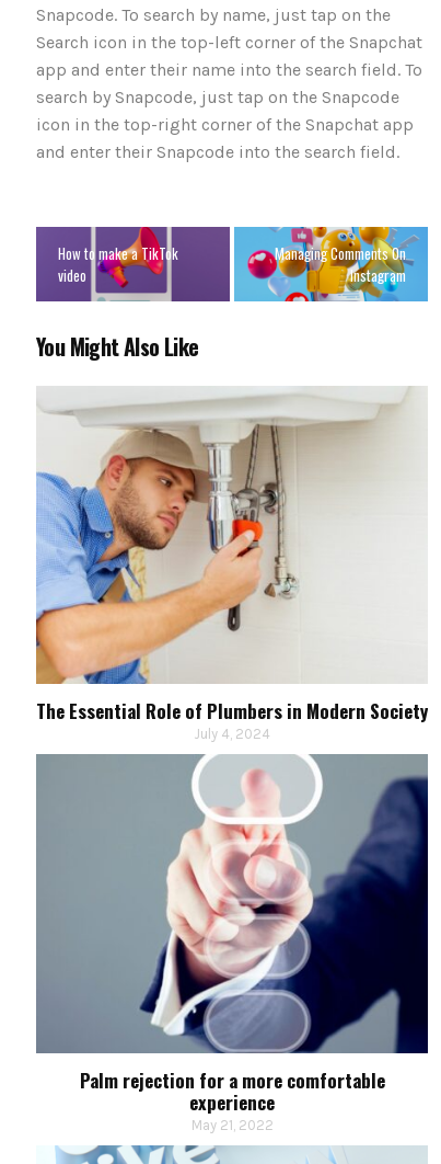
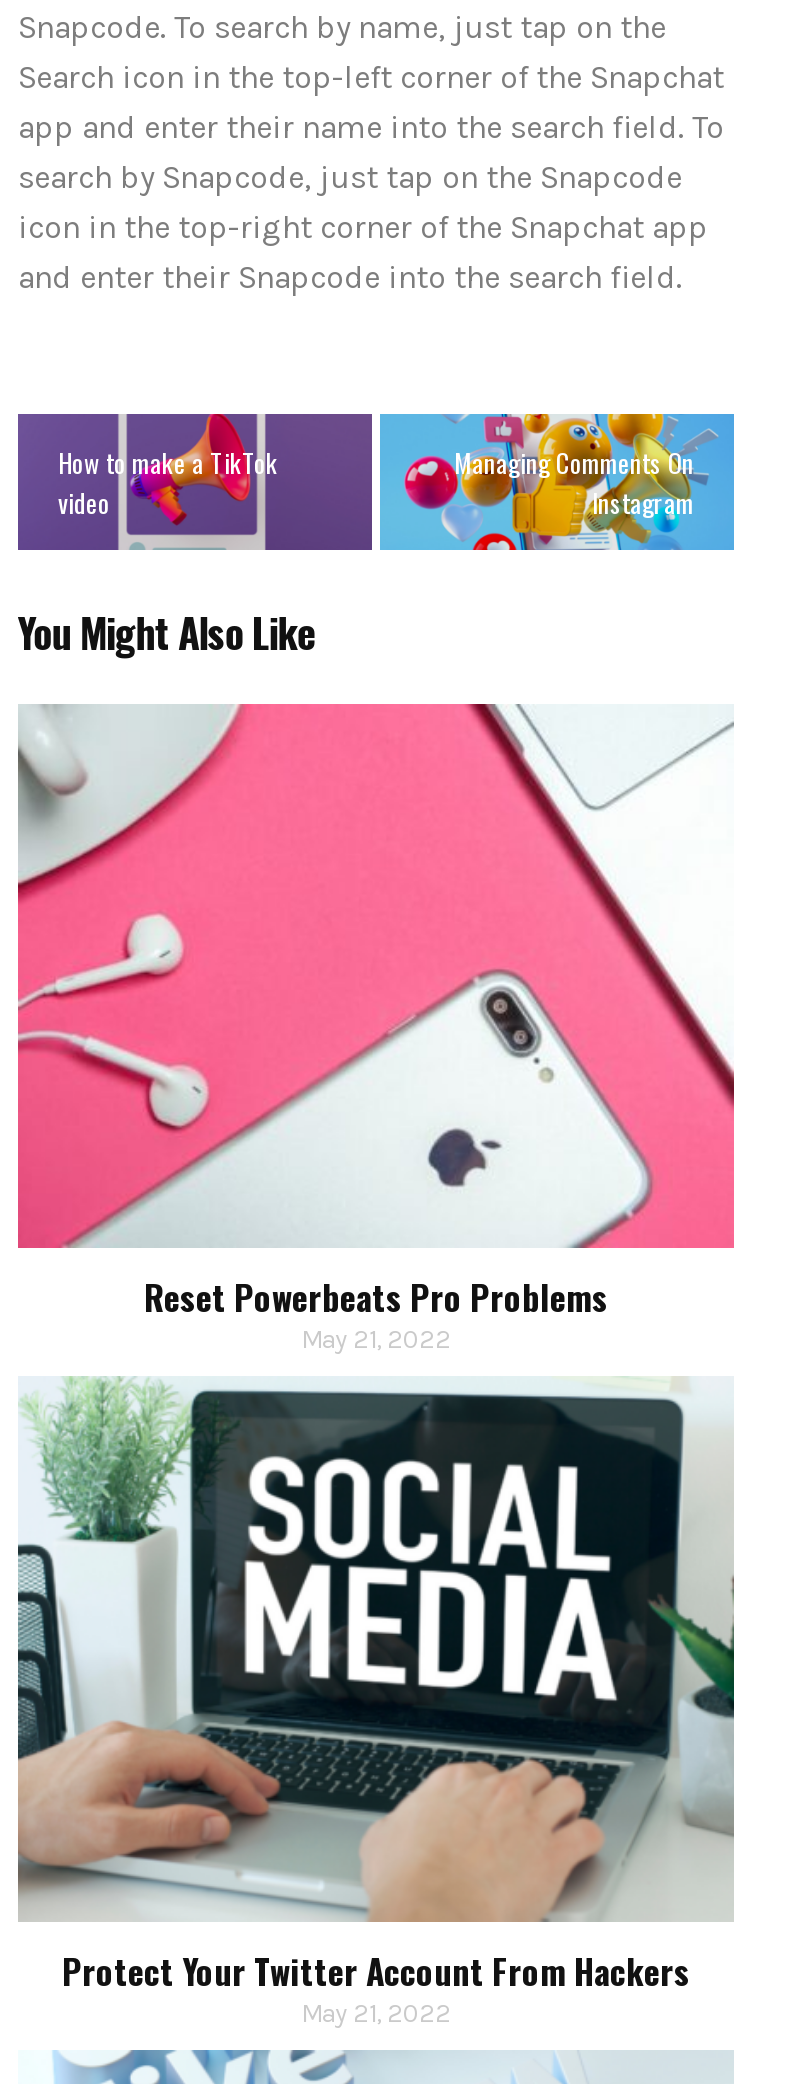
- [image]
- The Essential Role of Plumbers in Modern Society
- July 4, 2024
+ [image]
+ Reset Powerbeats Pro Problems
+ May 21, 2022

- [image]
- Palm rejection for a more comfortable
- experience
+ [image]
+ Protect Your Twitter Account From Hackers
